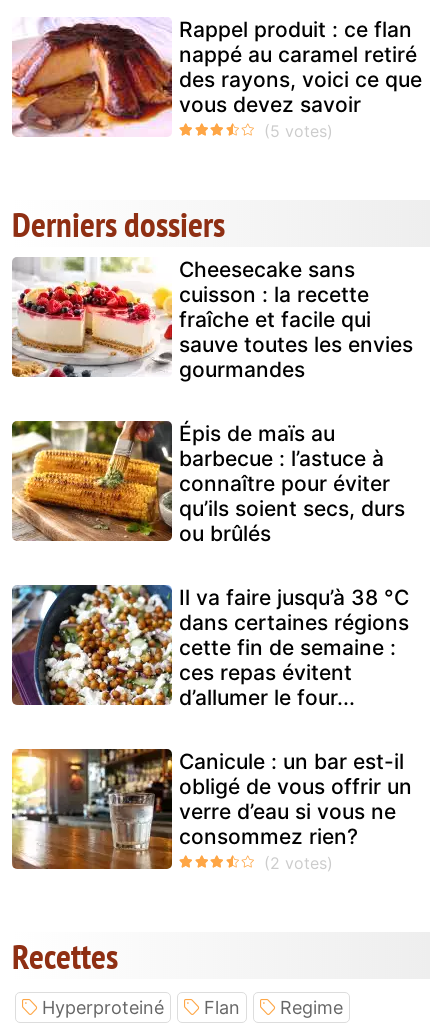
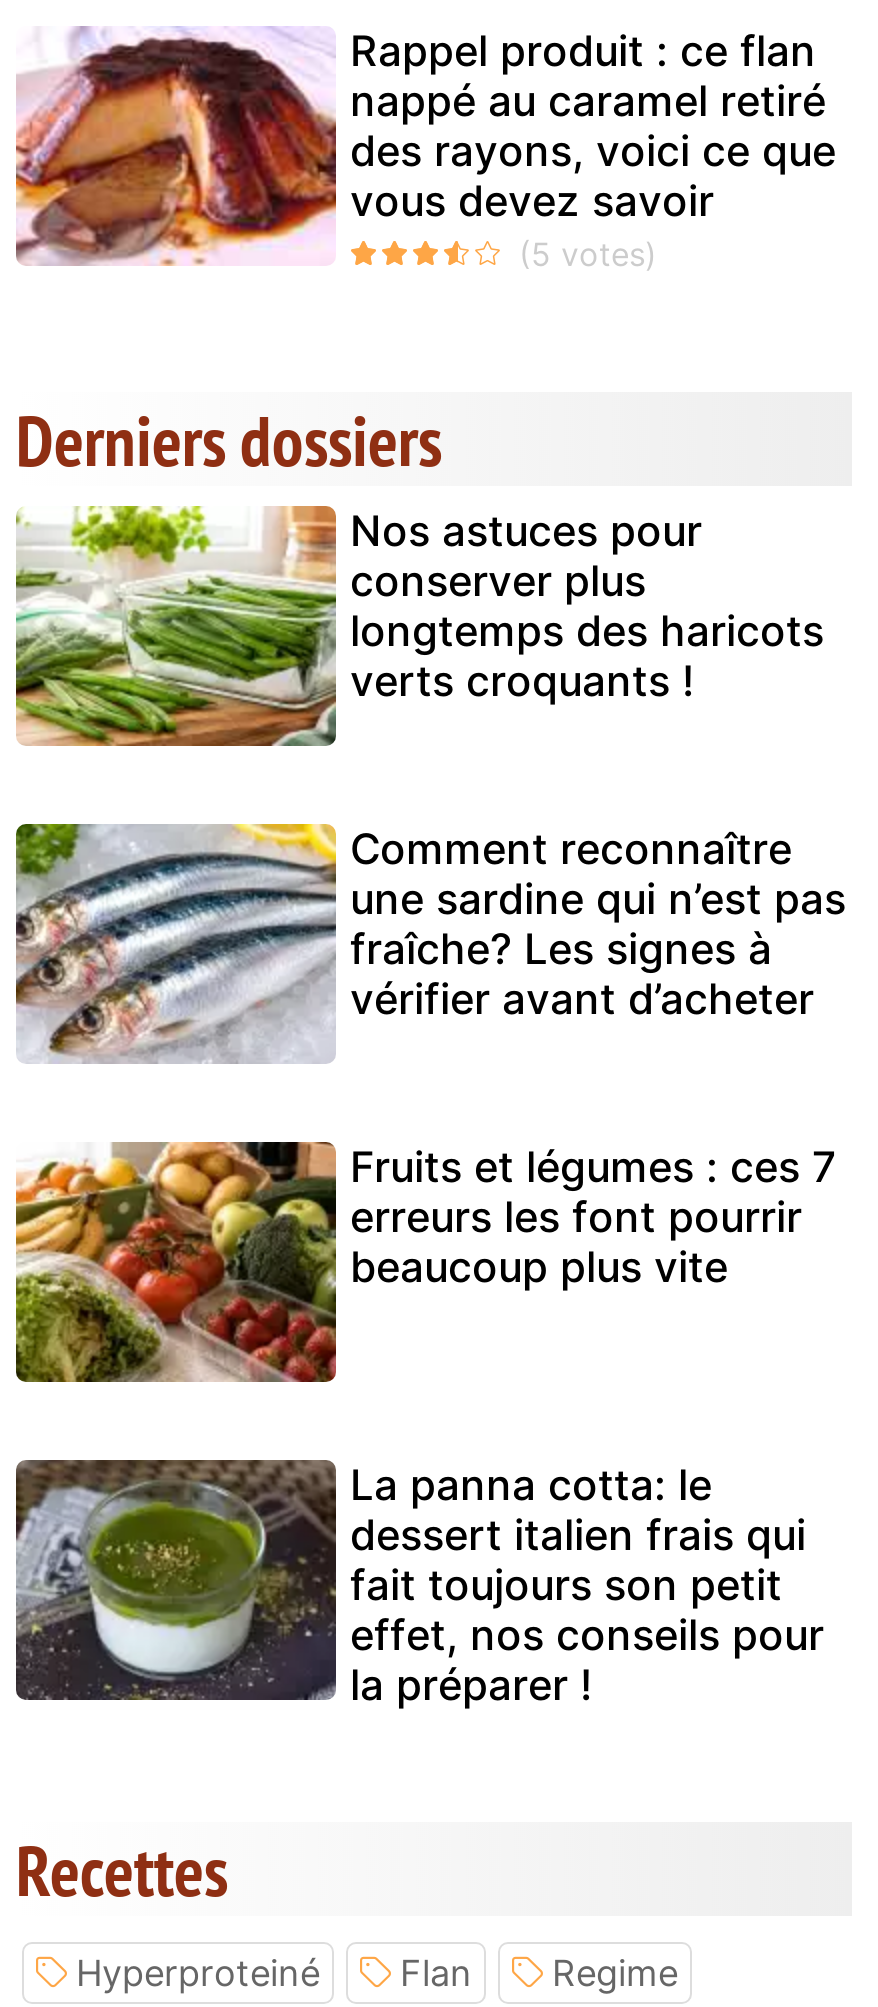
- [image]
- Cheesecake sans
- cuisson : la recette
- fraîche et facile qui
- sauve toutes les envies
- gourmandes
+ [image]
+ Nos astuces pour
+ conserver plus
+ longtemps des haricots
+ verts croquants !

- [image]
- Épis de maïs au
- barbecue : l’astuce à
- connaître pour éviter
- qu’ils soient secs, durs
- ou brûlés
+ [image]
+ Comment reconnaître
+ une sardine qui n’est pas
+ fraîche? Les signes à
+ vérifier avant d’acheter

- [image]
- Il va faire jusqu’à 38 °C
- dans certaines régions
- cette fin de semaine :
- ces repas évitent
- d’allumer le four...
+ [image]
+ Fruits et légumes : ces 7
+ erreurs les font pourrir
+ beaucoup plus vite

- [image]
- Canicule : un bar est-il
- obligé de vous offrir un
- verre d’eau si vous ne
- consommez rien?
+ [image]
+ La panna cotta: le
+ dessert italien frais qui
+ fait toujours son petit
+ effet, nos conseils pour
+ la préparer !
